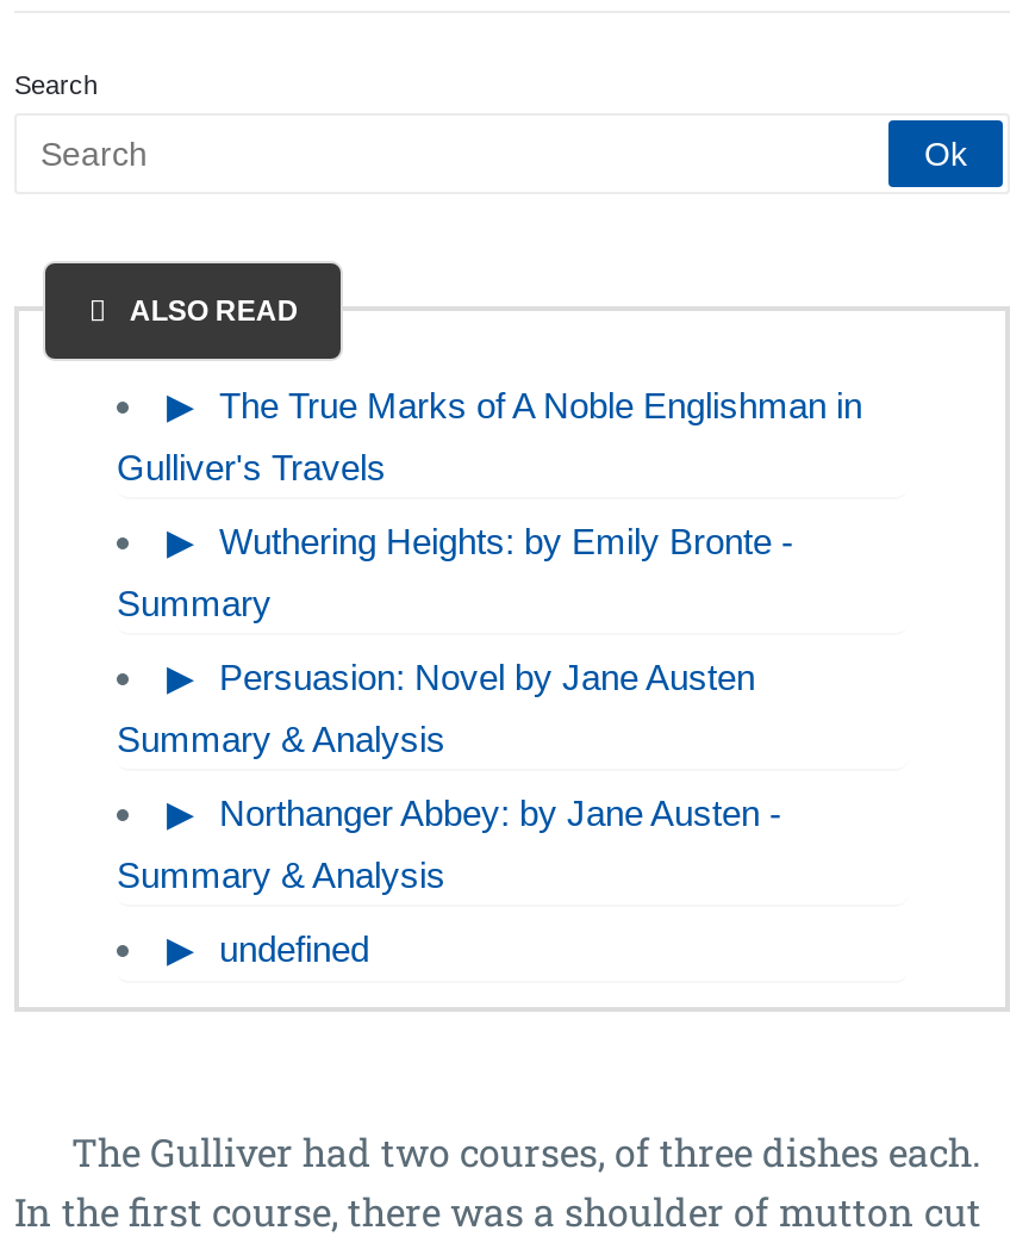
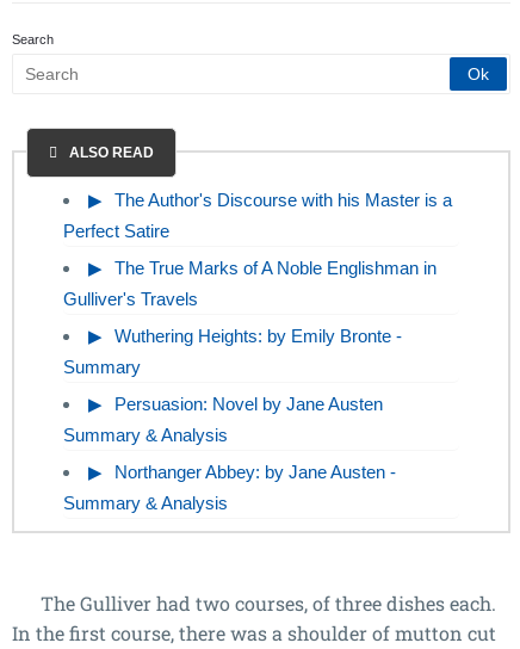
+ The Author's Discourse with his Master is a
+ Perfect Satire

moved down: The True Marks of A Noble Englishman in | Gulliver's Travels | Wuthering Heights: by Emily Bronte - | Summary | Persuasion: Novel by Jane Austen | Summary & Analysis | Northanger Abbey: by Jane Austen - | Summary & Analysis

- undefined
